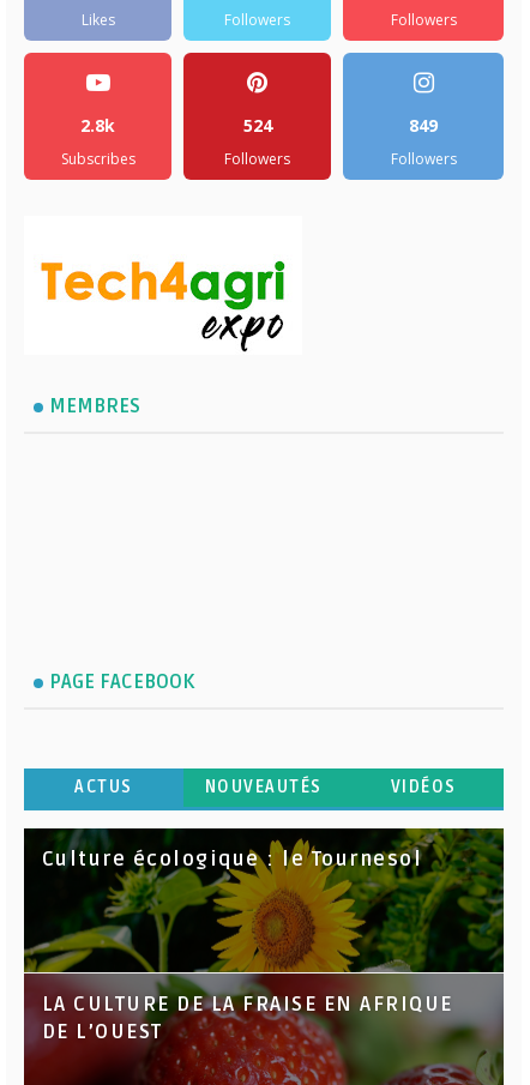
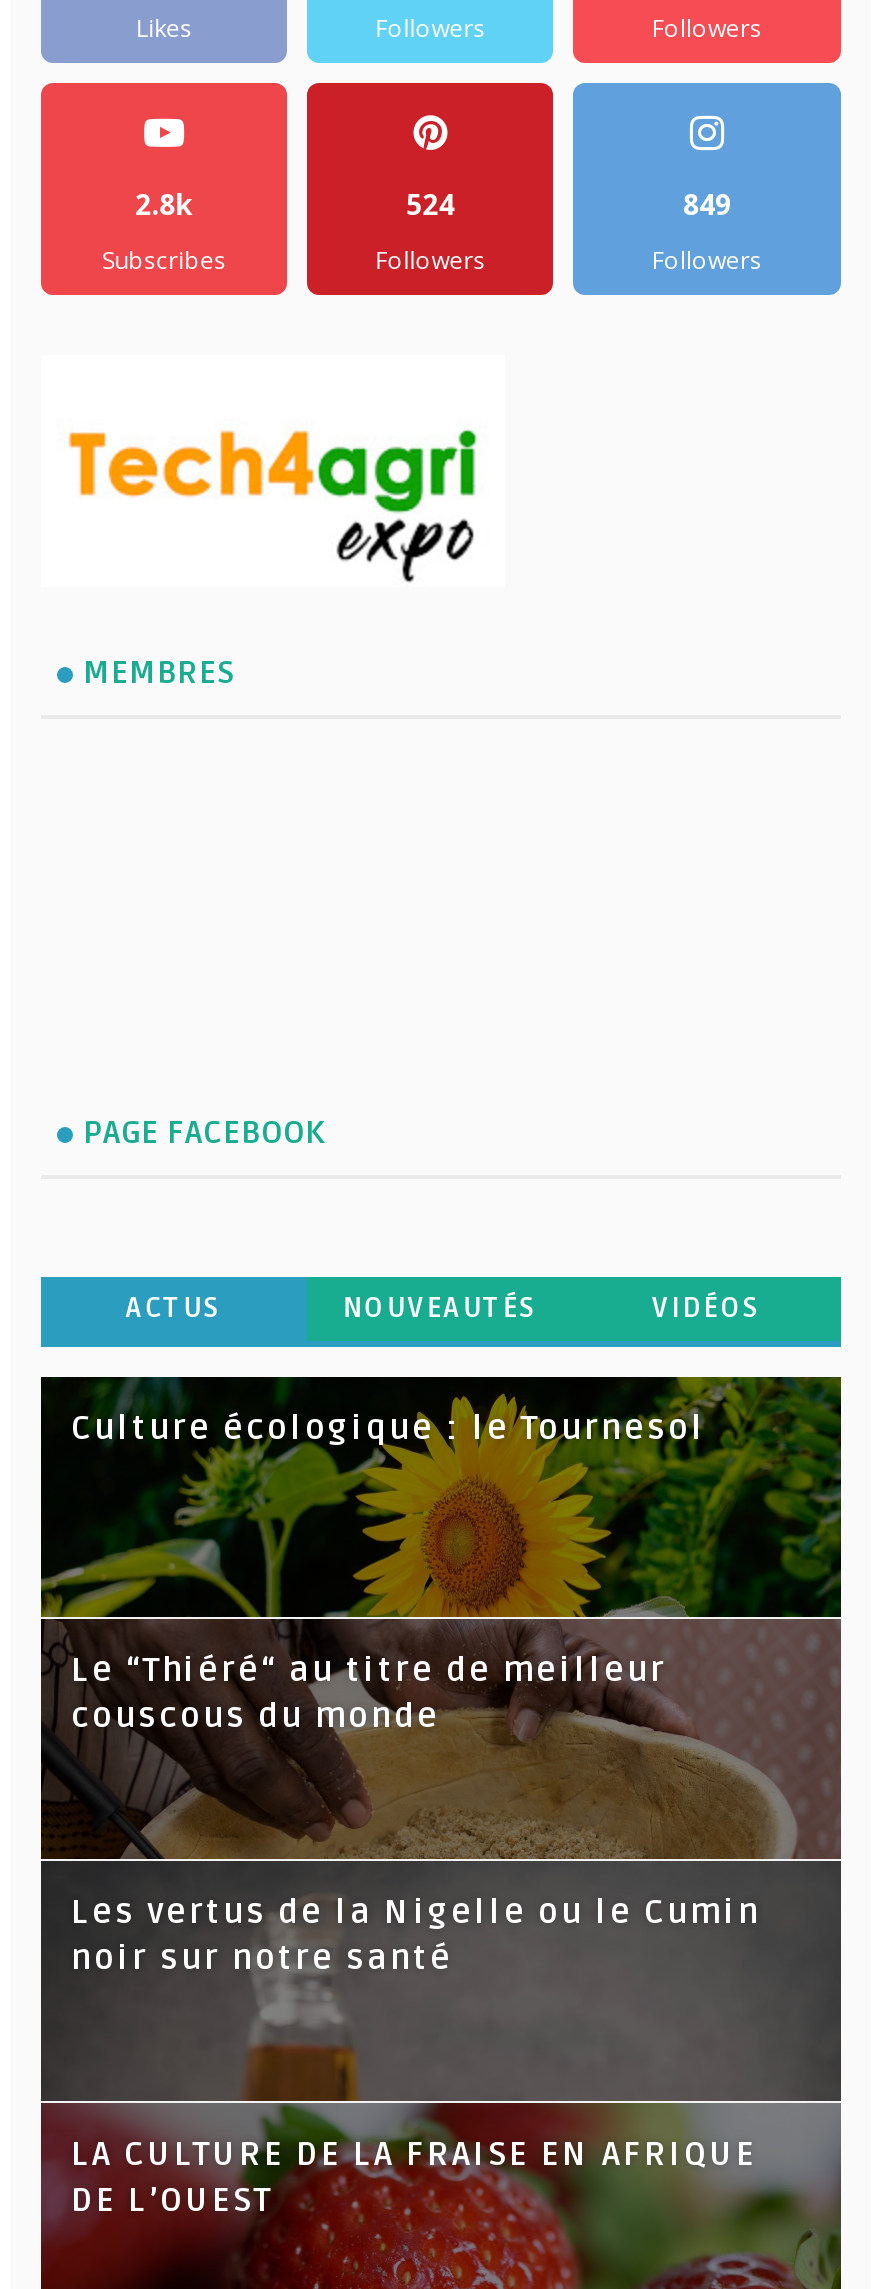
+ [image]
+ Le “Thiéré“ au titre de meilleur
+ couscous du monde

+ Les vertus de la Nigelle ou le Cumin
+ noir sur notre santé
